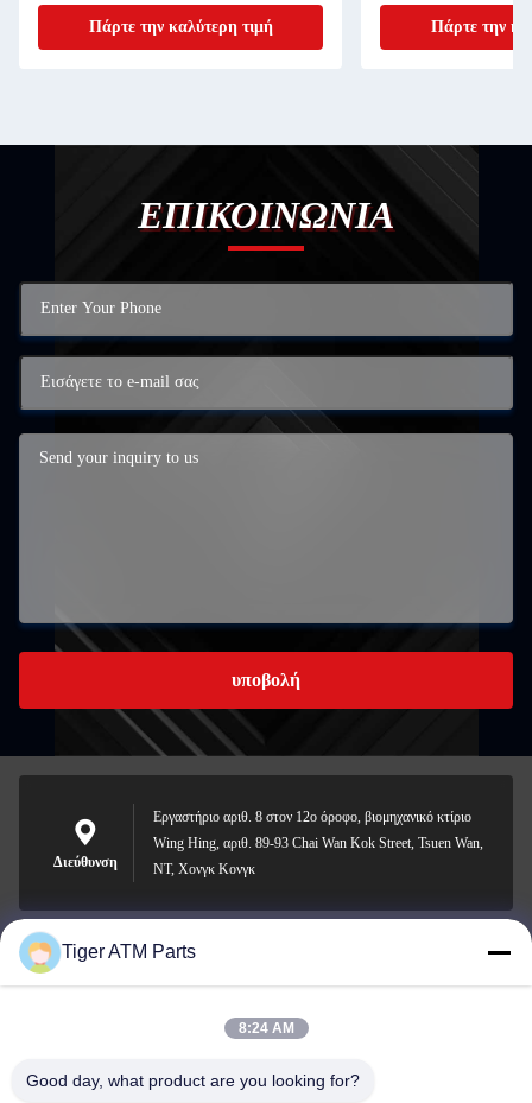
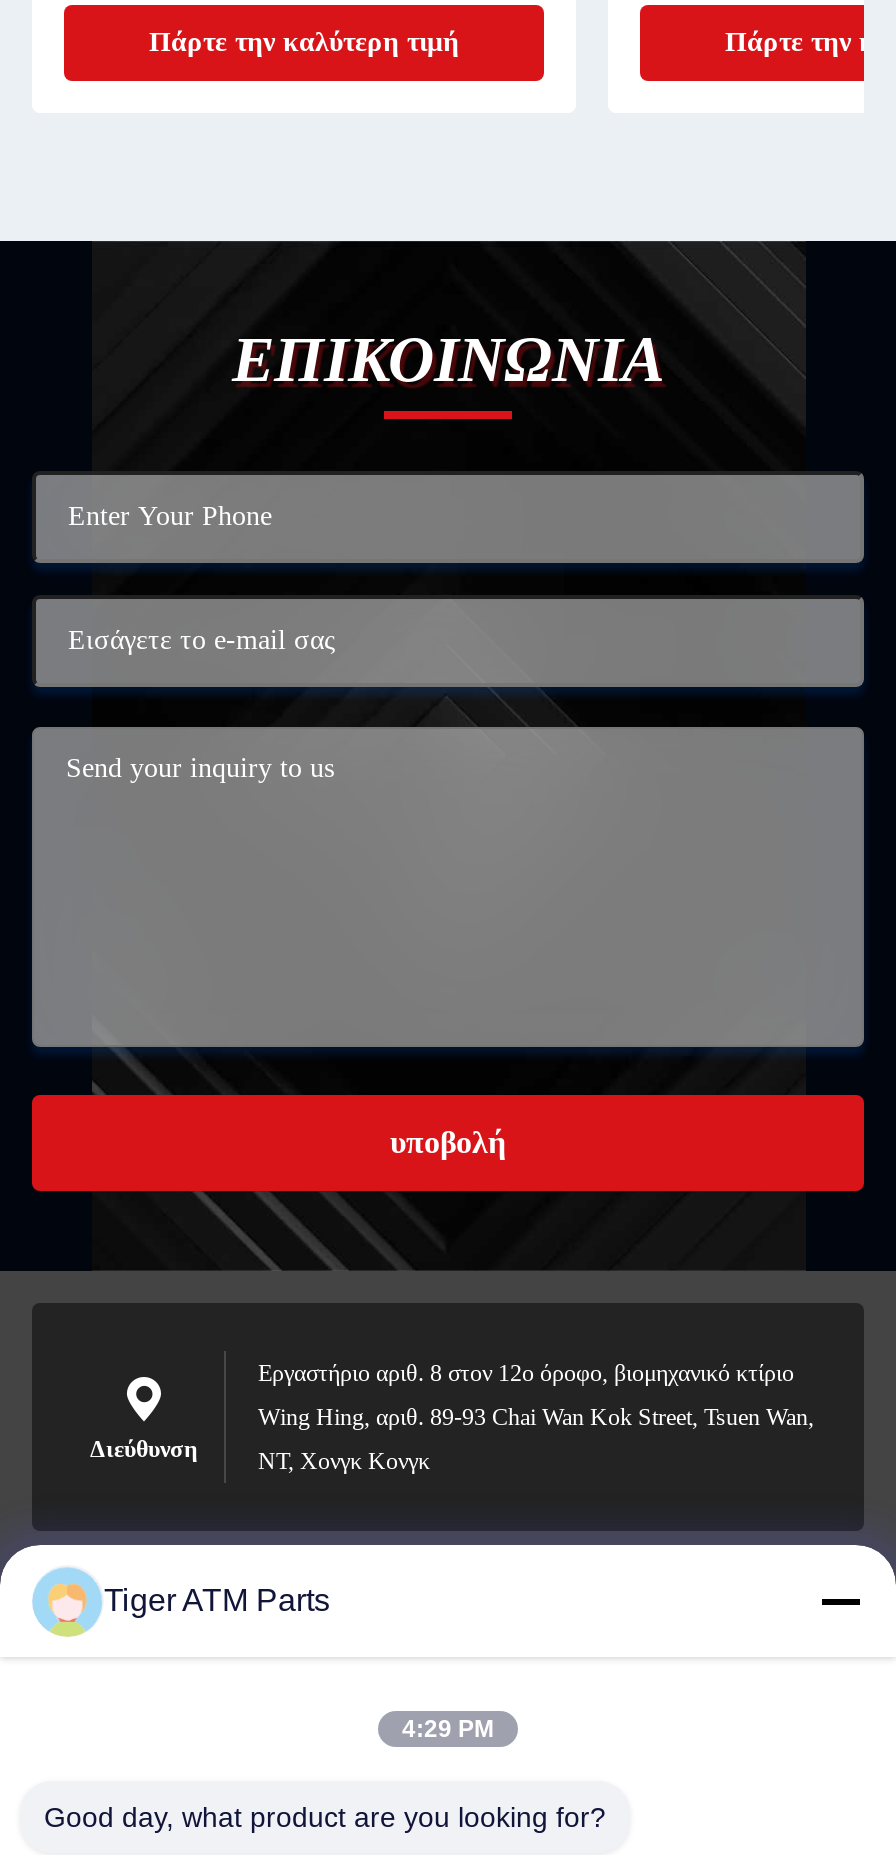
- 8:24 AM
+ 4:29 PM
